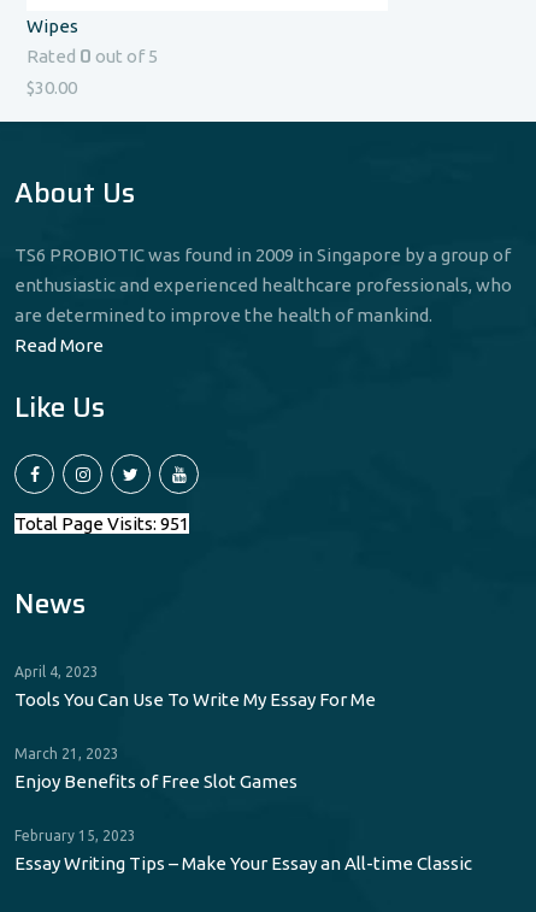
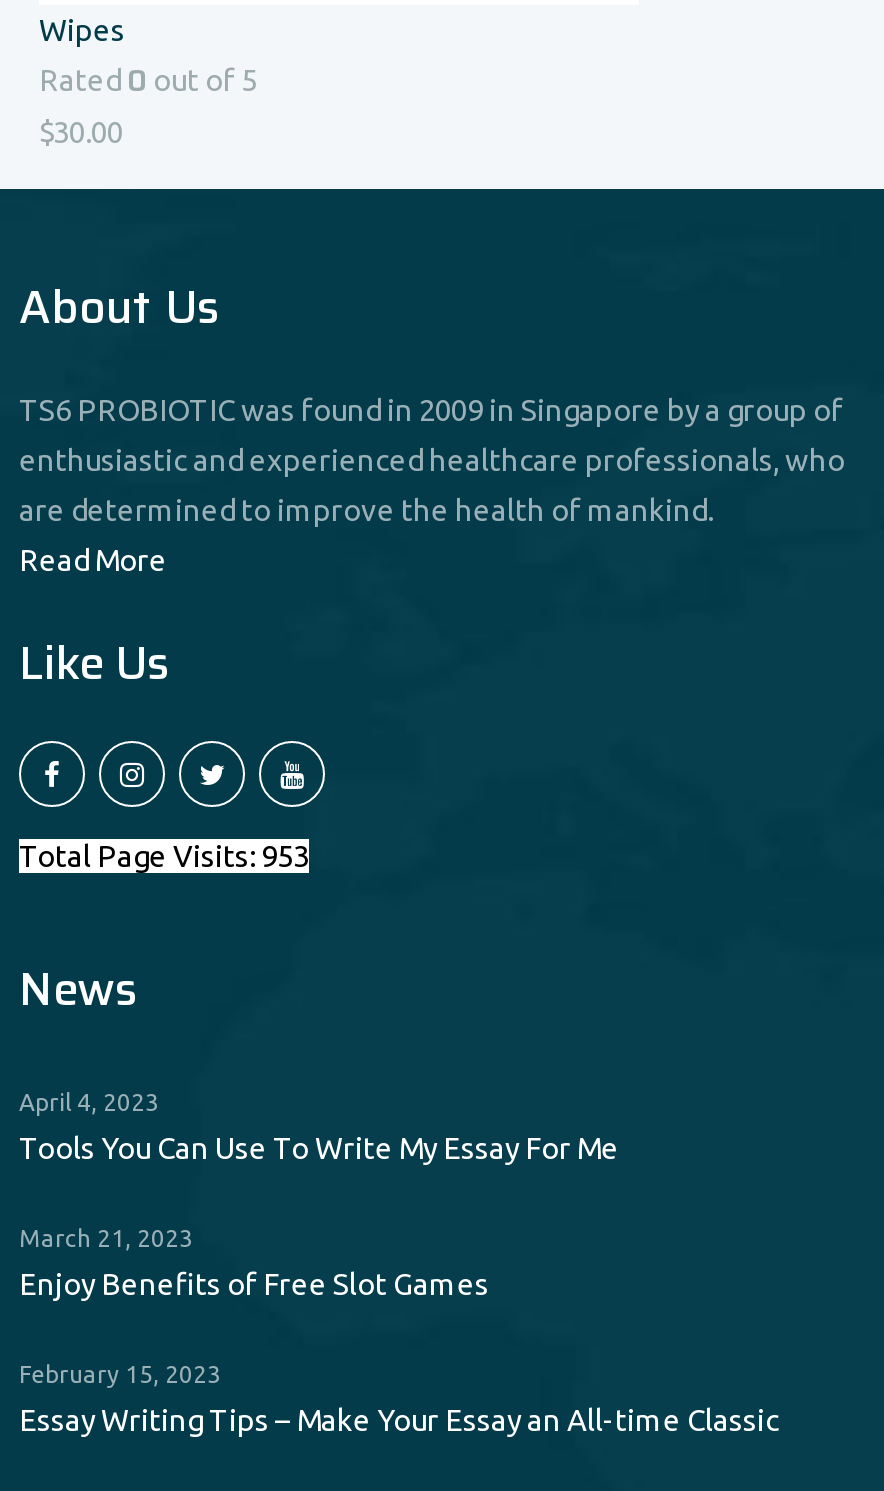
- Total Page Visits: 951
+ Total Page Visits: 953
